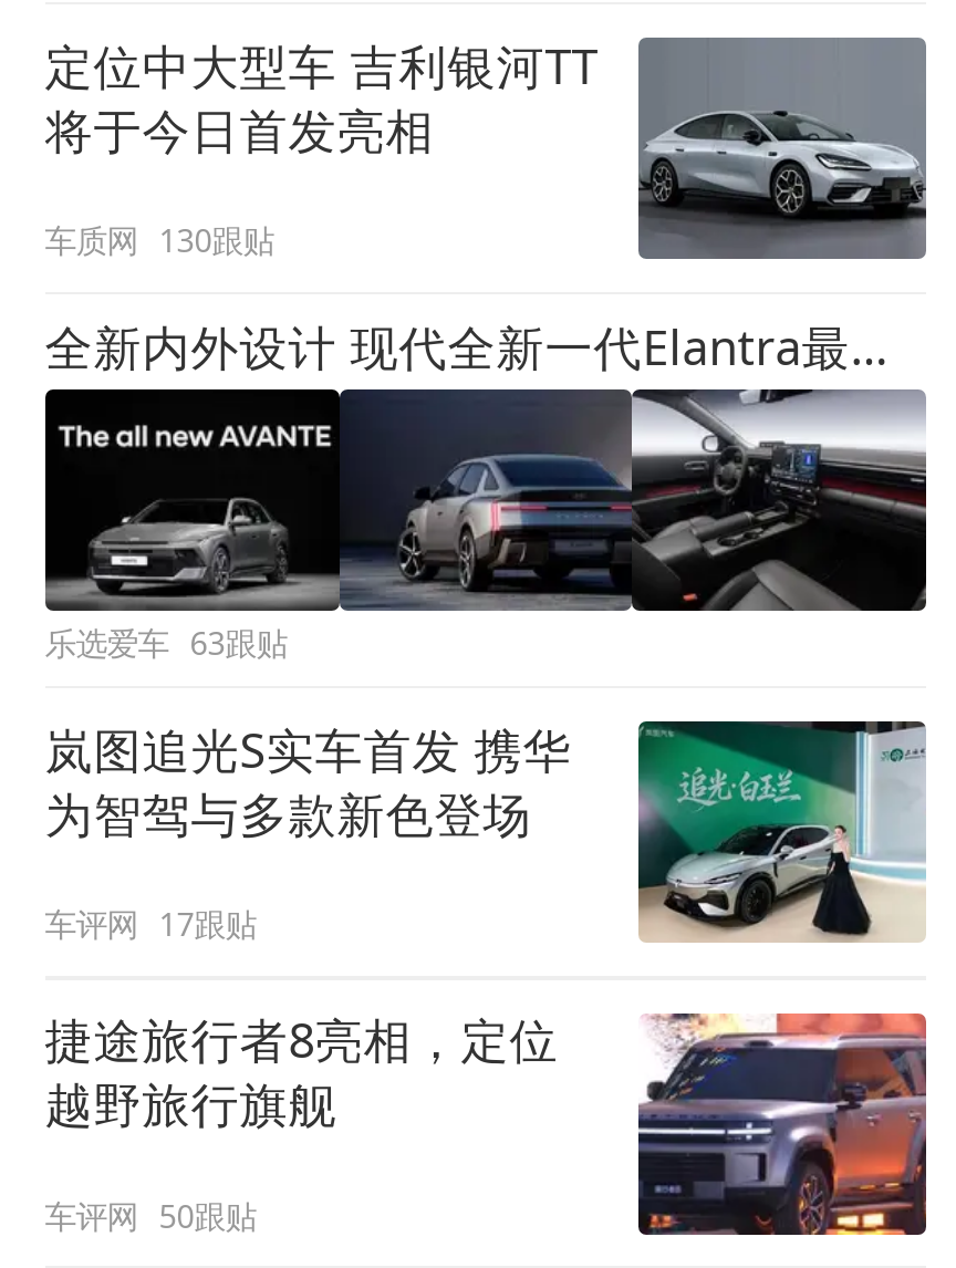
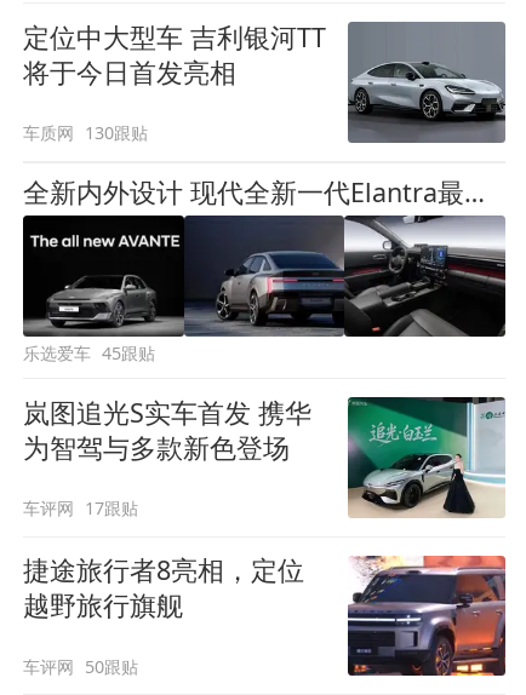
- 乐选爱车 63跟贴
+ 乐选爱车 45跟贴
